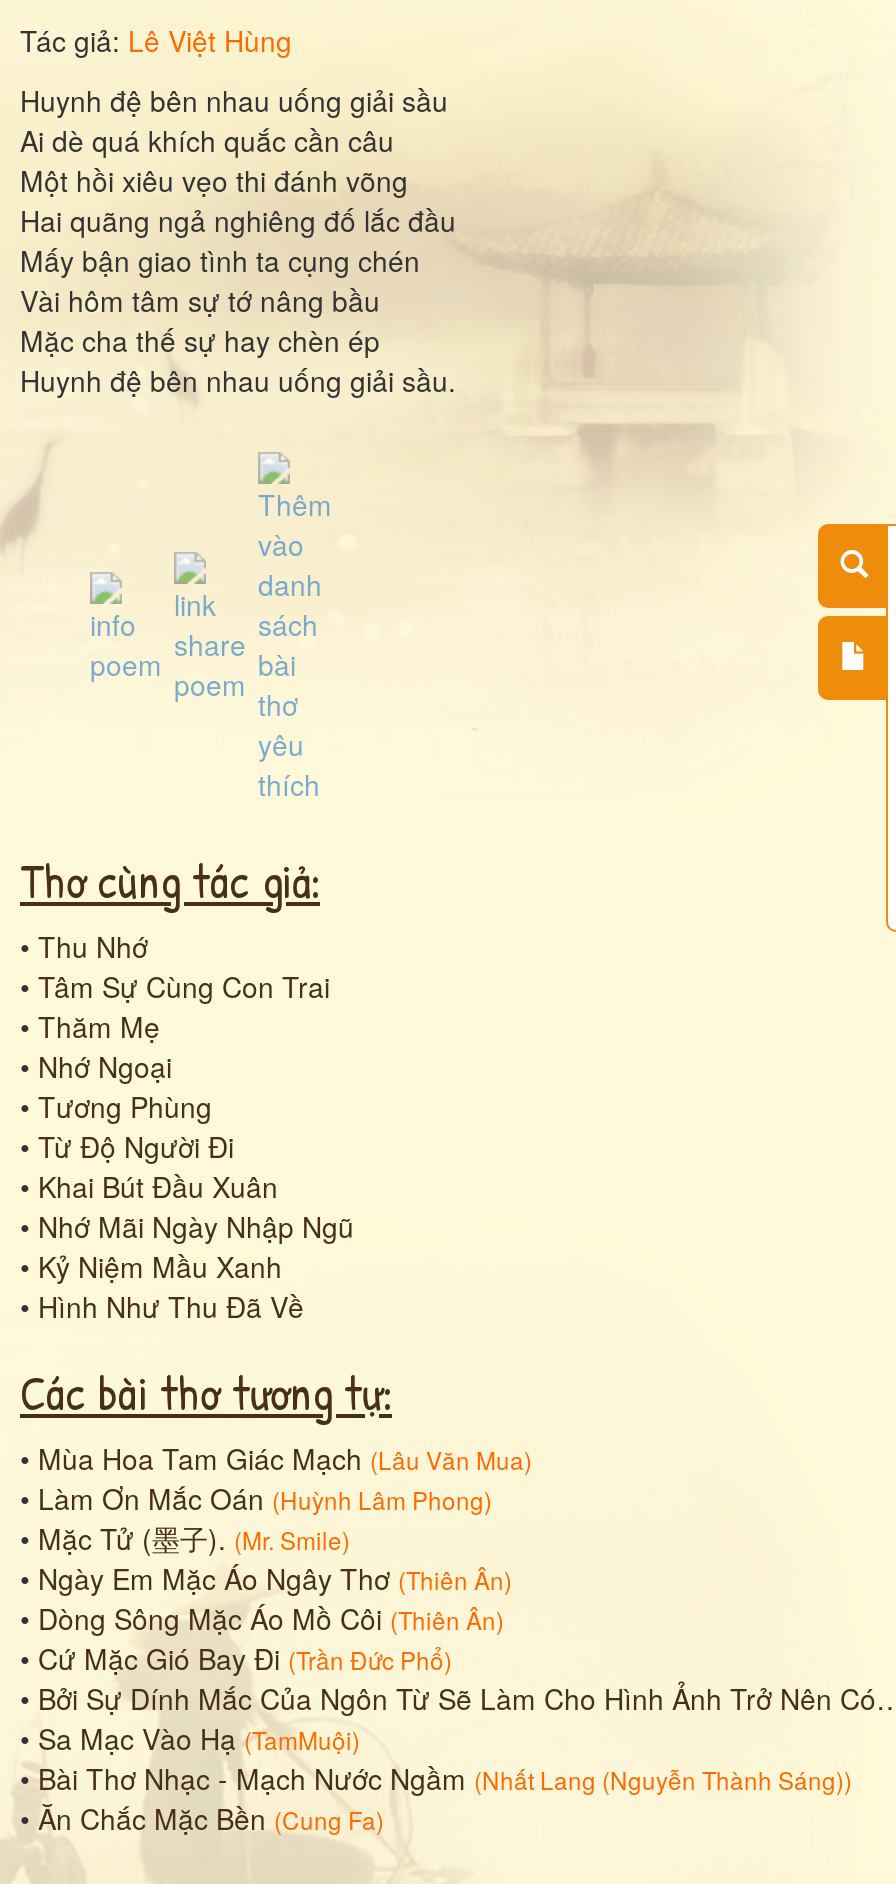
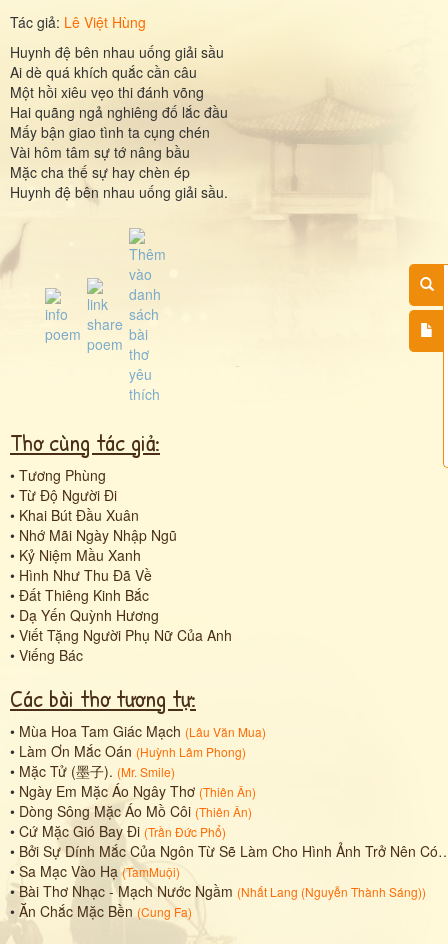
- • Thu Nhớ
- • Tâm Sự Cùng Con Trai
- • Thăm Mẹ
- • Nhớ Ngoại

moved up: • Tương Phùng | • Từ Độ Người Đi | • Khai Bút Đầu Xuân | • Nhớ Mãi Ngày Nhập Ngũ | • Kỷ Niệm Mầu Xanh | • Hình Như Thu Đã Về

+ • Đất Thiêng Kinh Bắc
+ • Dạ Yến Quỳnh Hương
+ • Viết Tặng Người Phụ Nữ Của Anh
+ • Viếng Bác
